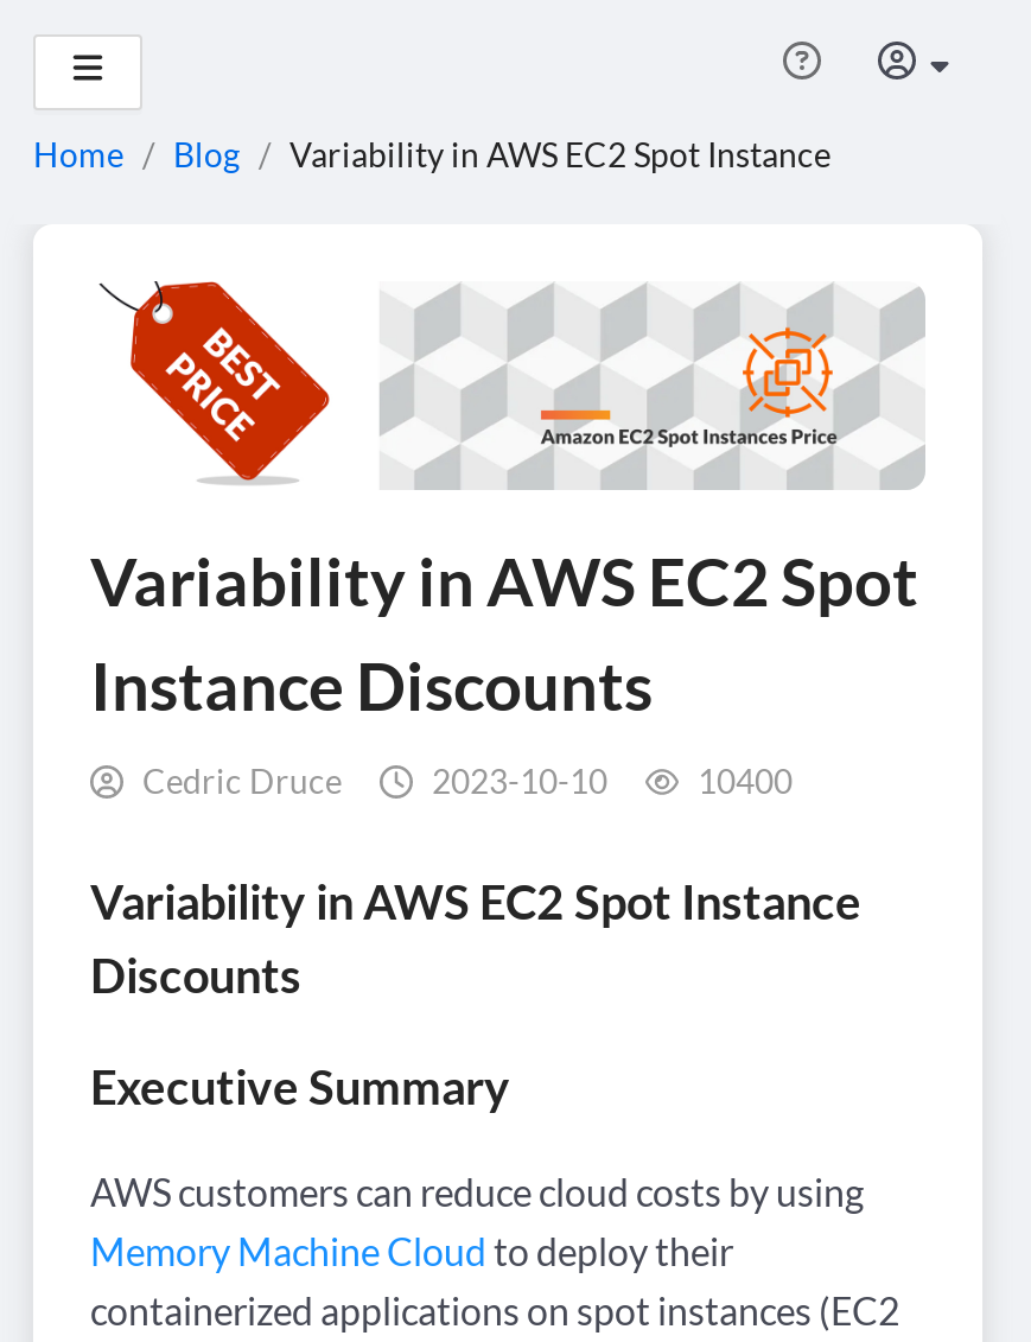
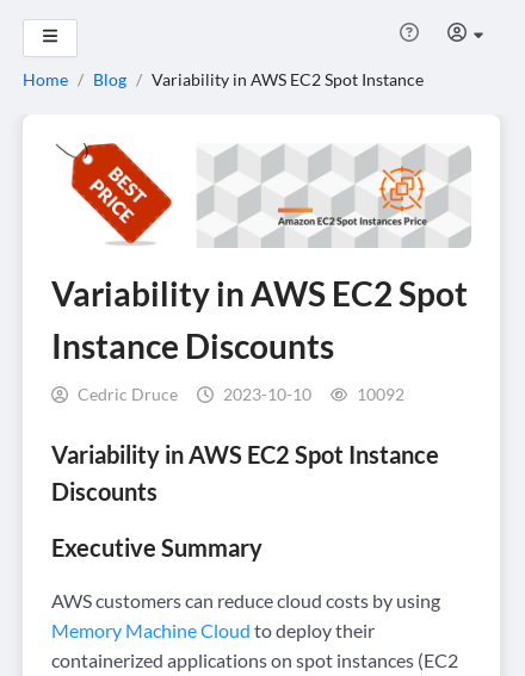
- 10400
+ 10092
